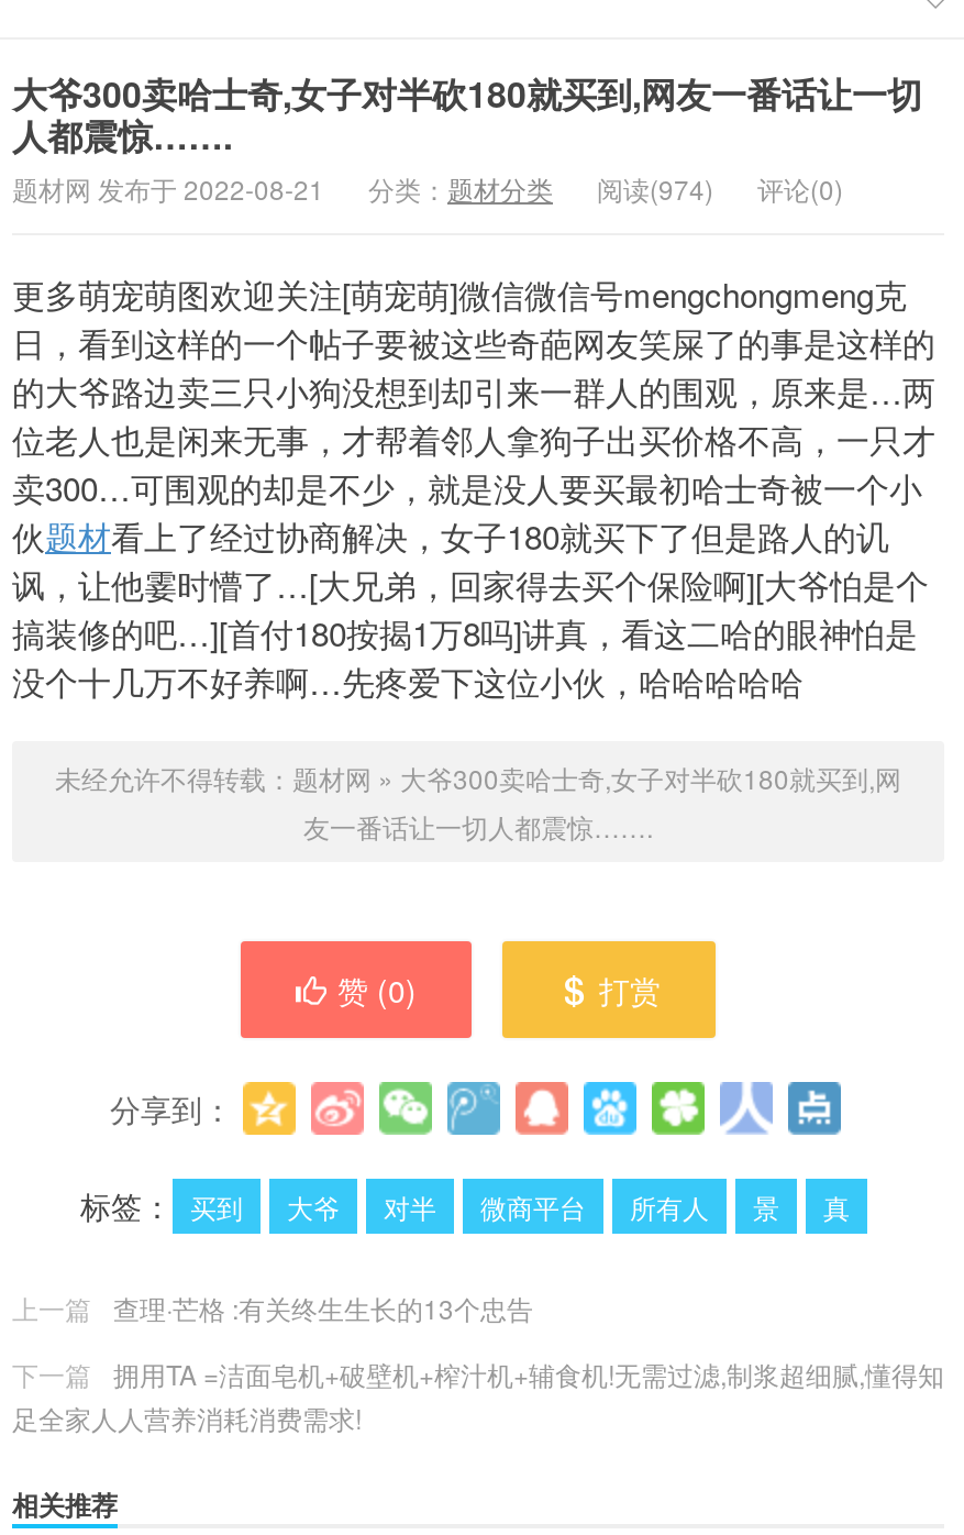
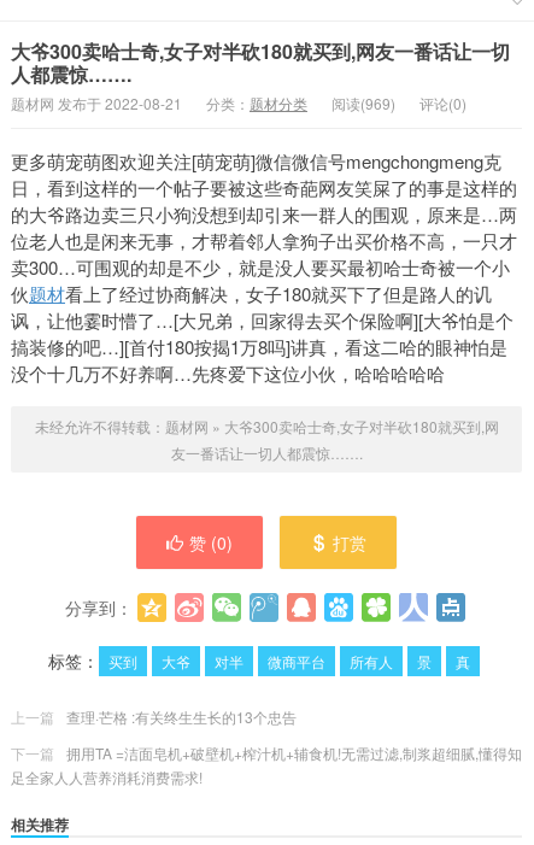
- 题材网 发布于 2022-08-21 分类：题材分类 阅读(974) 评论(0)
+ 题材网 发布于 2022-08-21 分类：题材分类 阅读(969) 评论(0)
